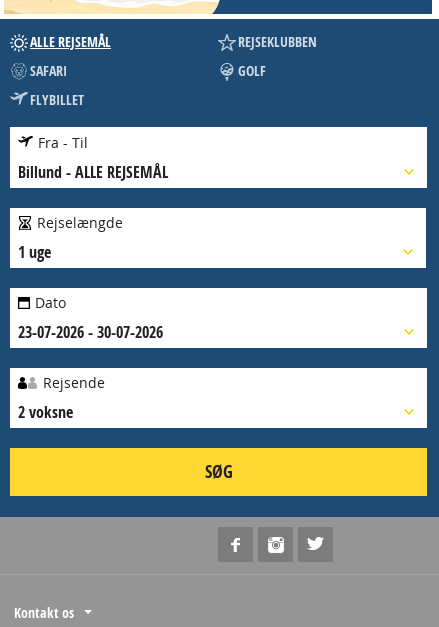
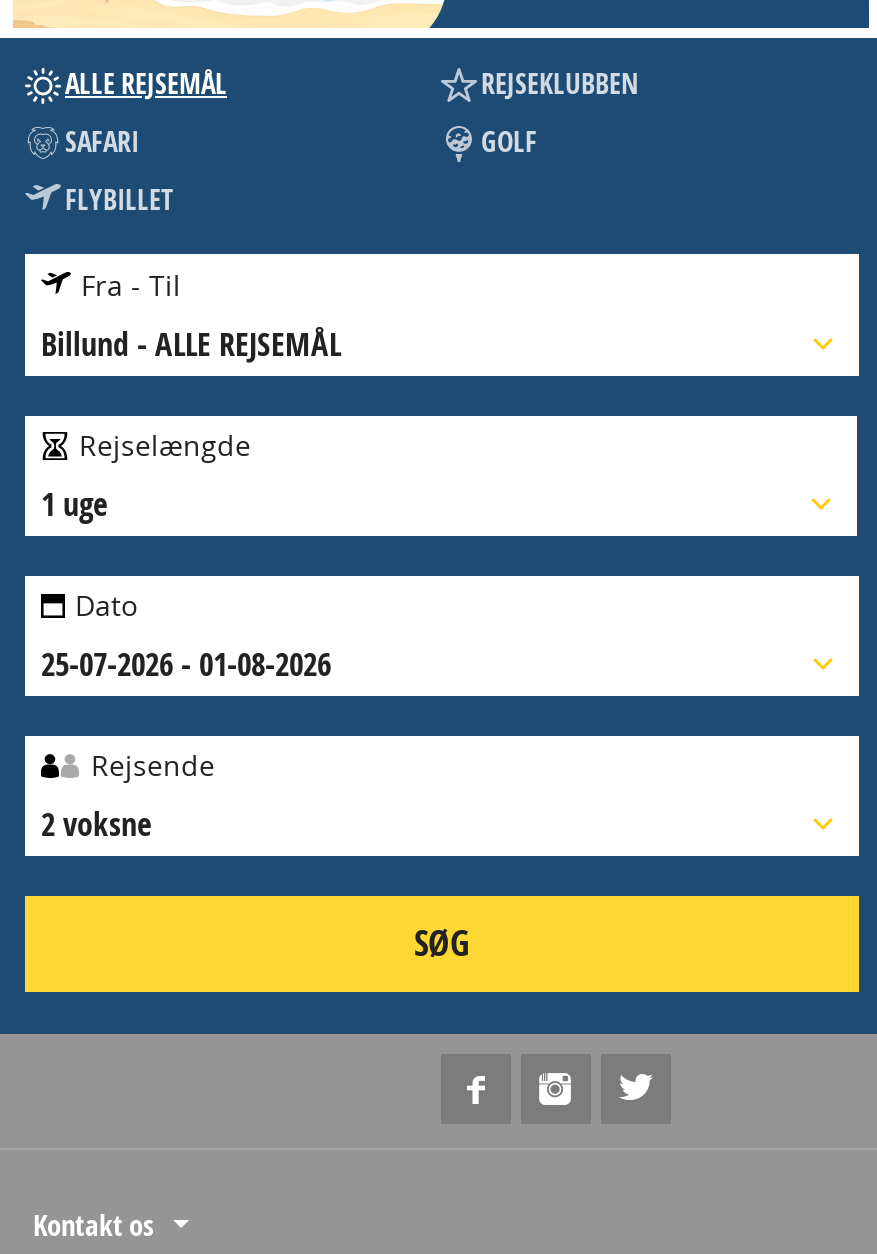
- 23-07-2026 - 30-07-2026
+ 25-07-2026 - 01-08-2026
